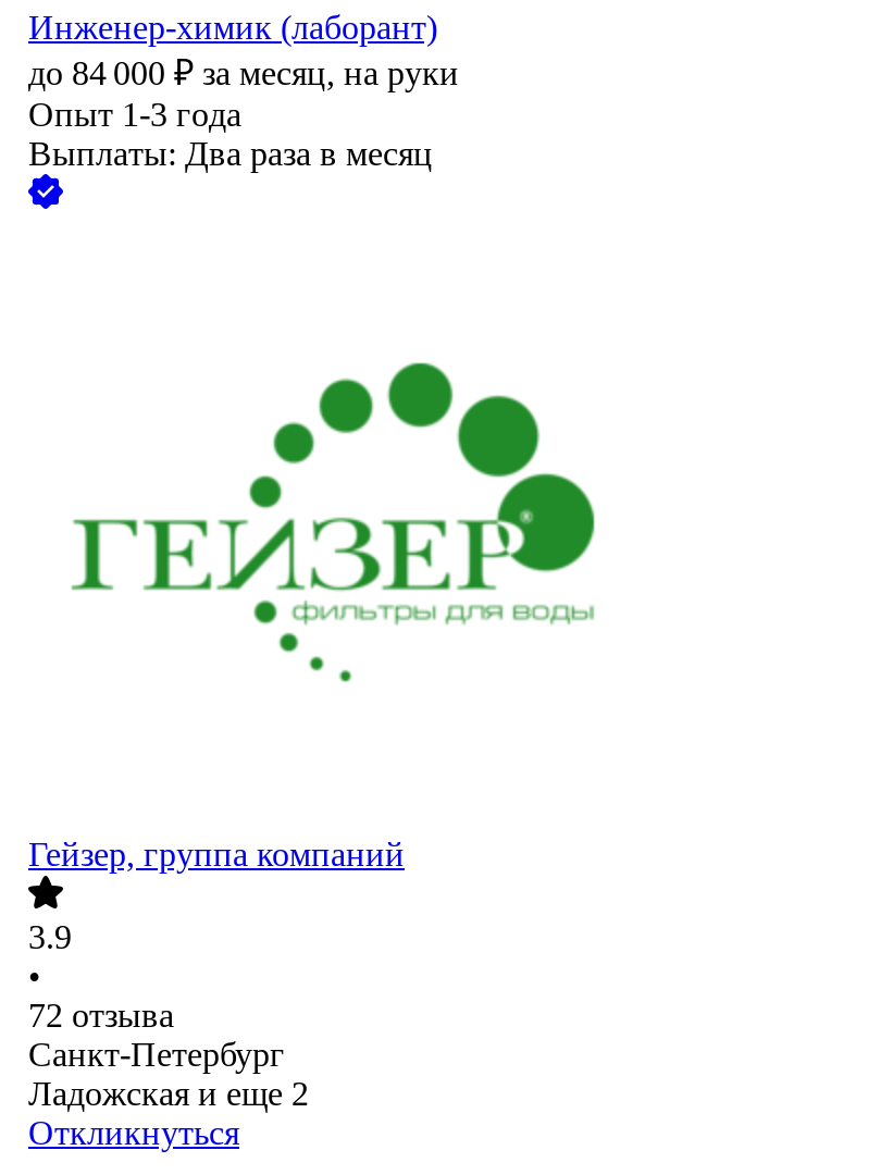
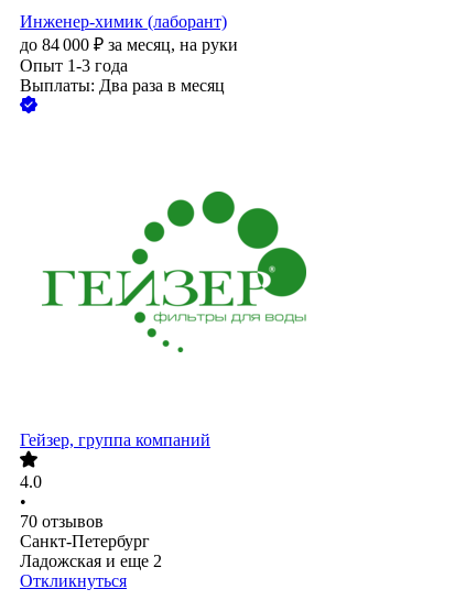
- 3.9
+ 4.0

- 72 отзыва
+ 70 отзывов
